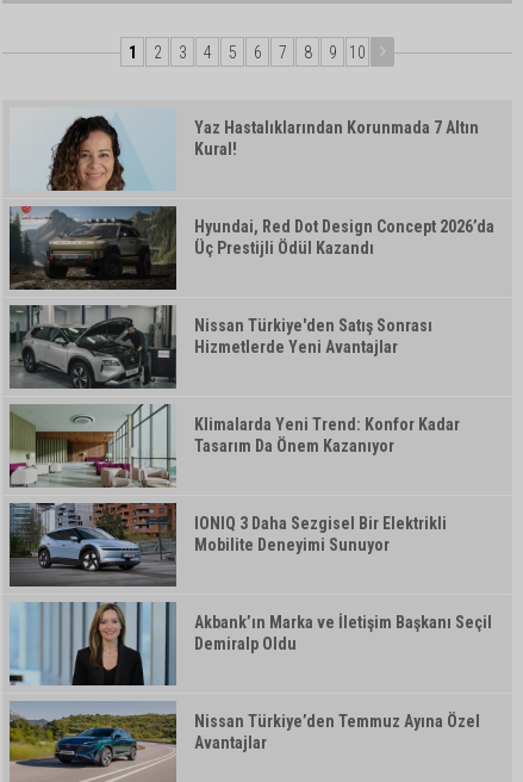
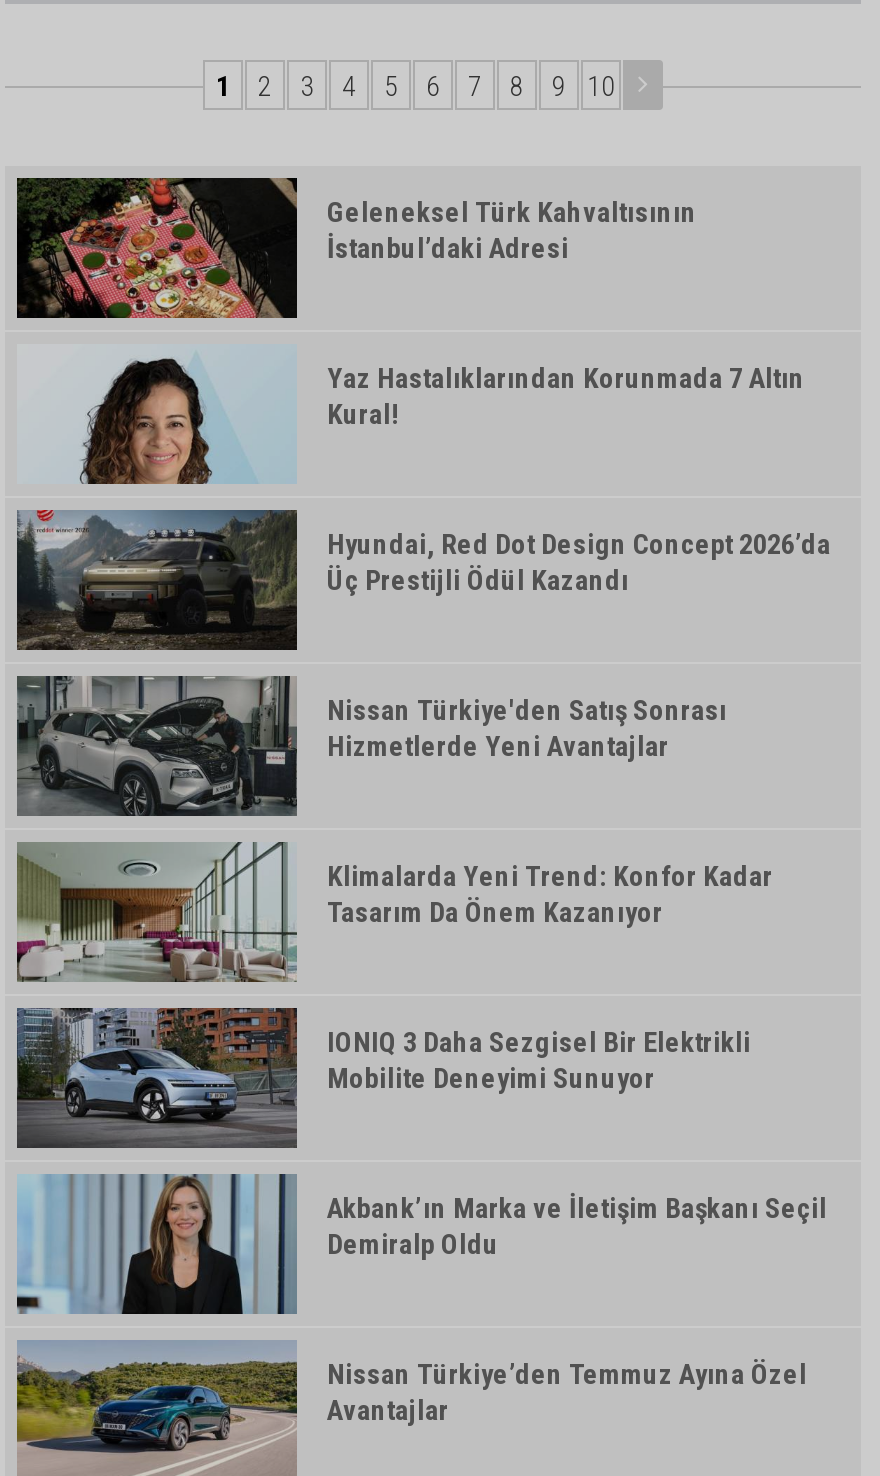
+ [image]
+ Geleneksel Türk Kahvaltısının
+ İstanbul’daki Adresi
